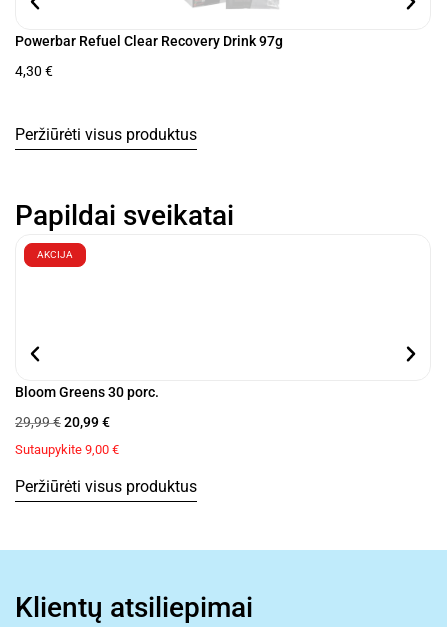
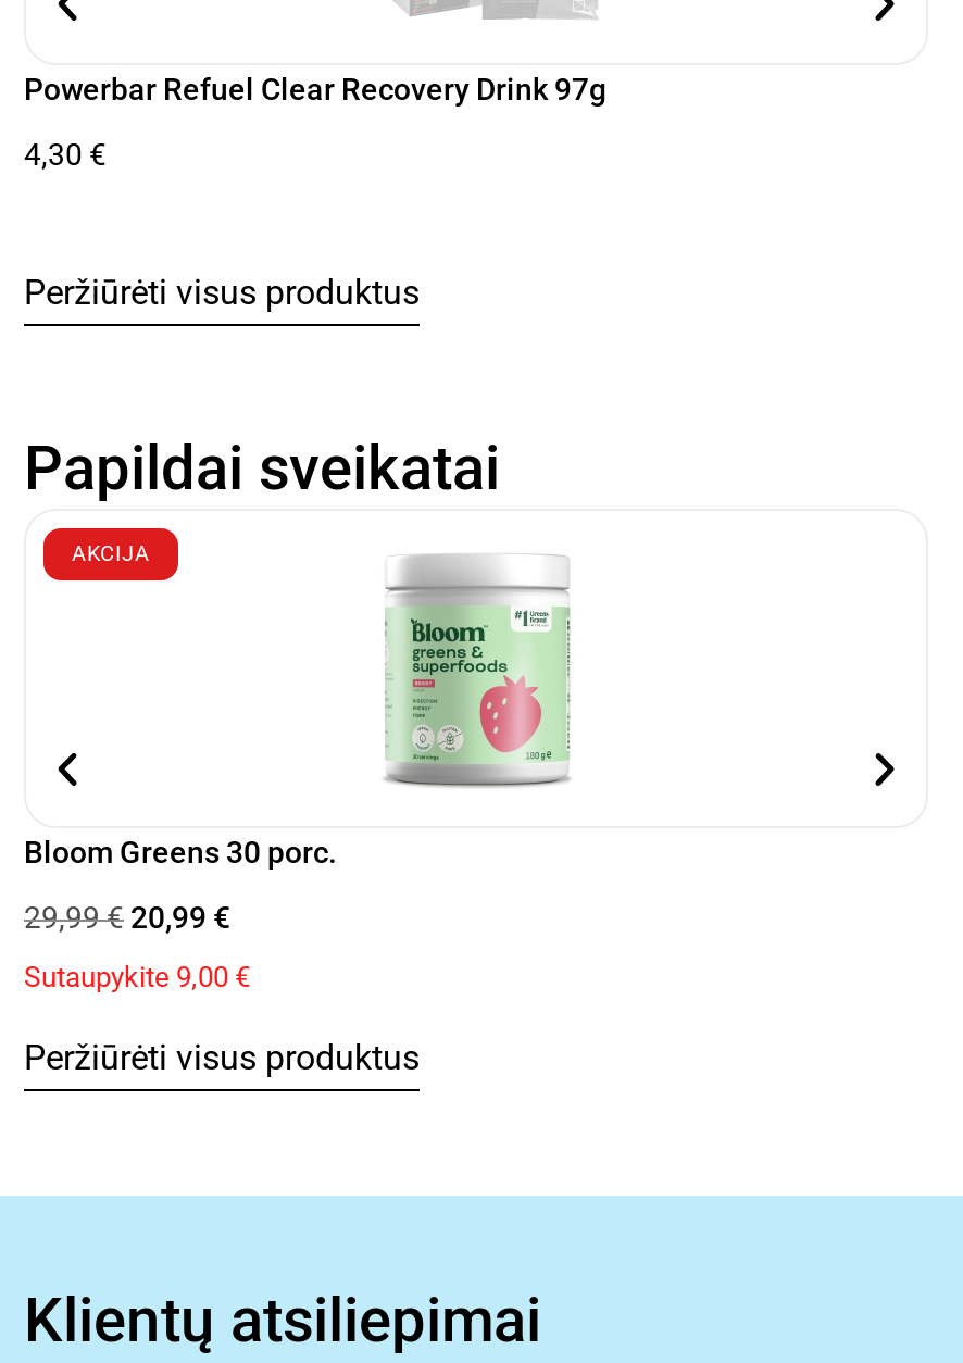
+ [image]
